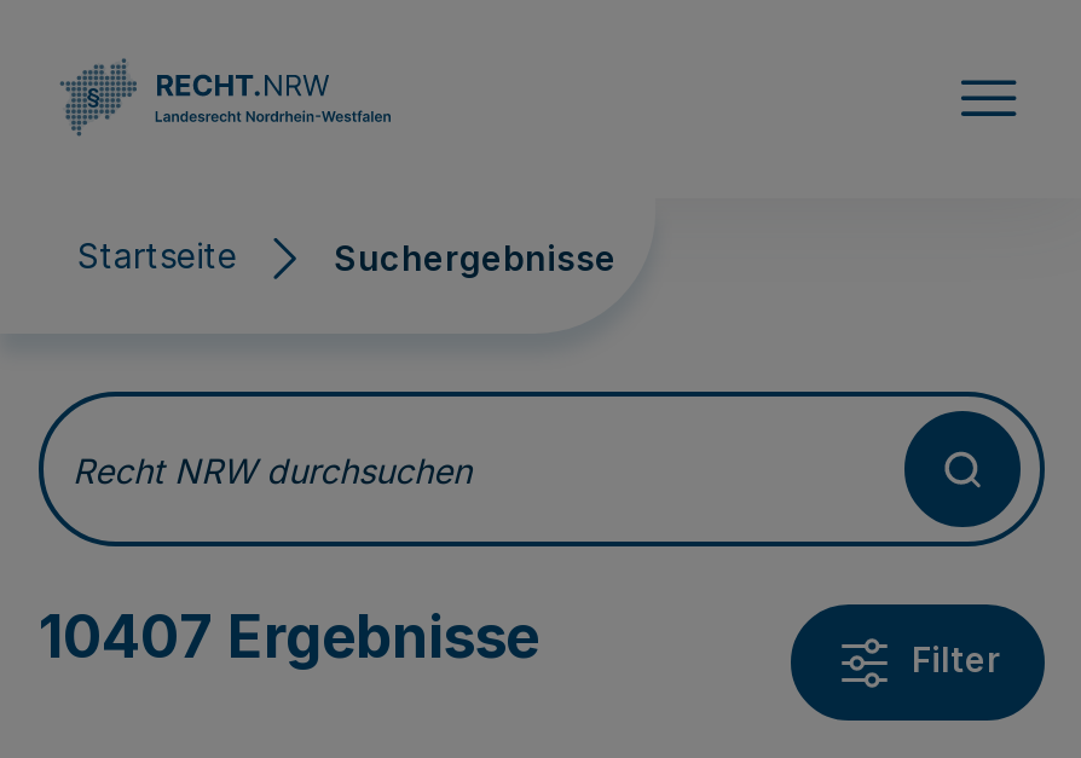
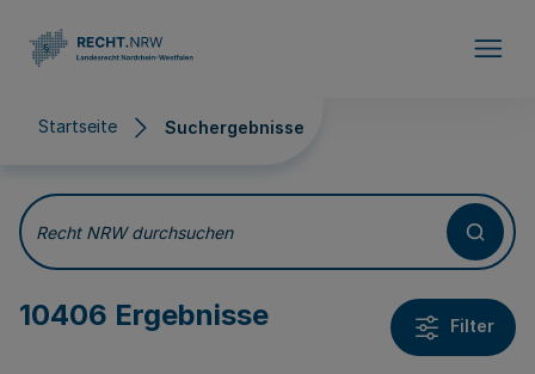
- 10407 Ergebnisse
+ 10406 Ergebnisse
